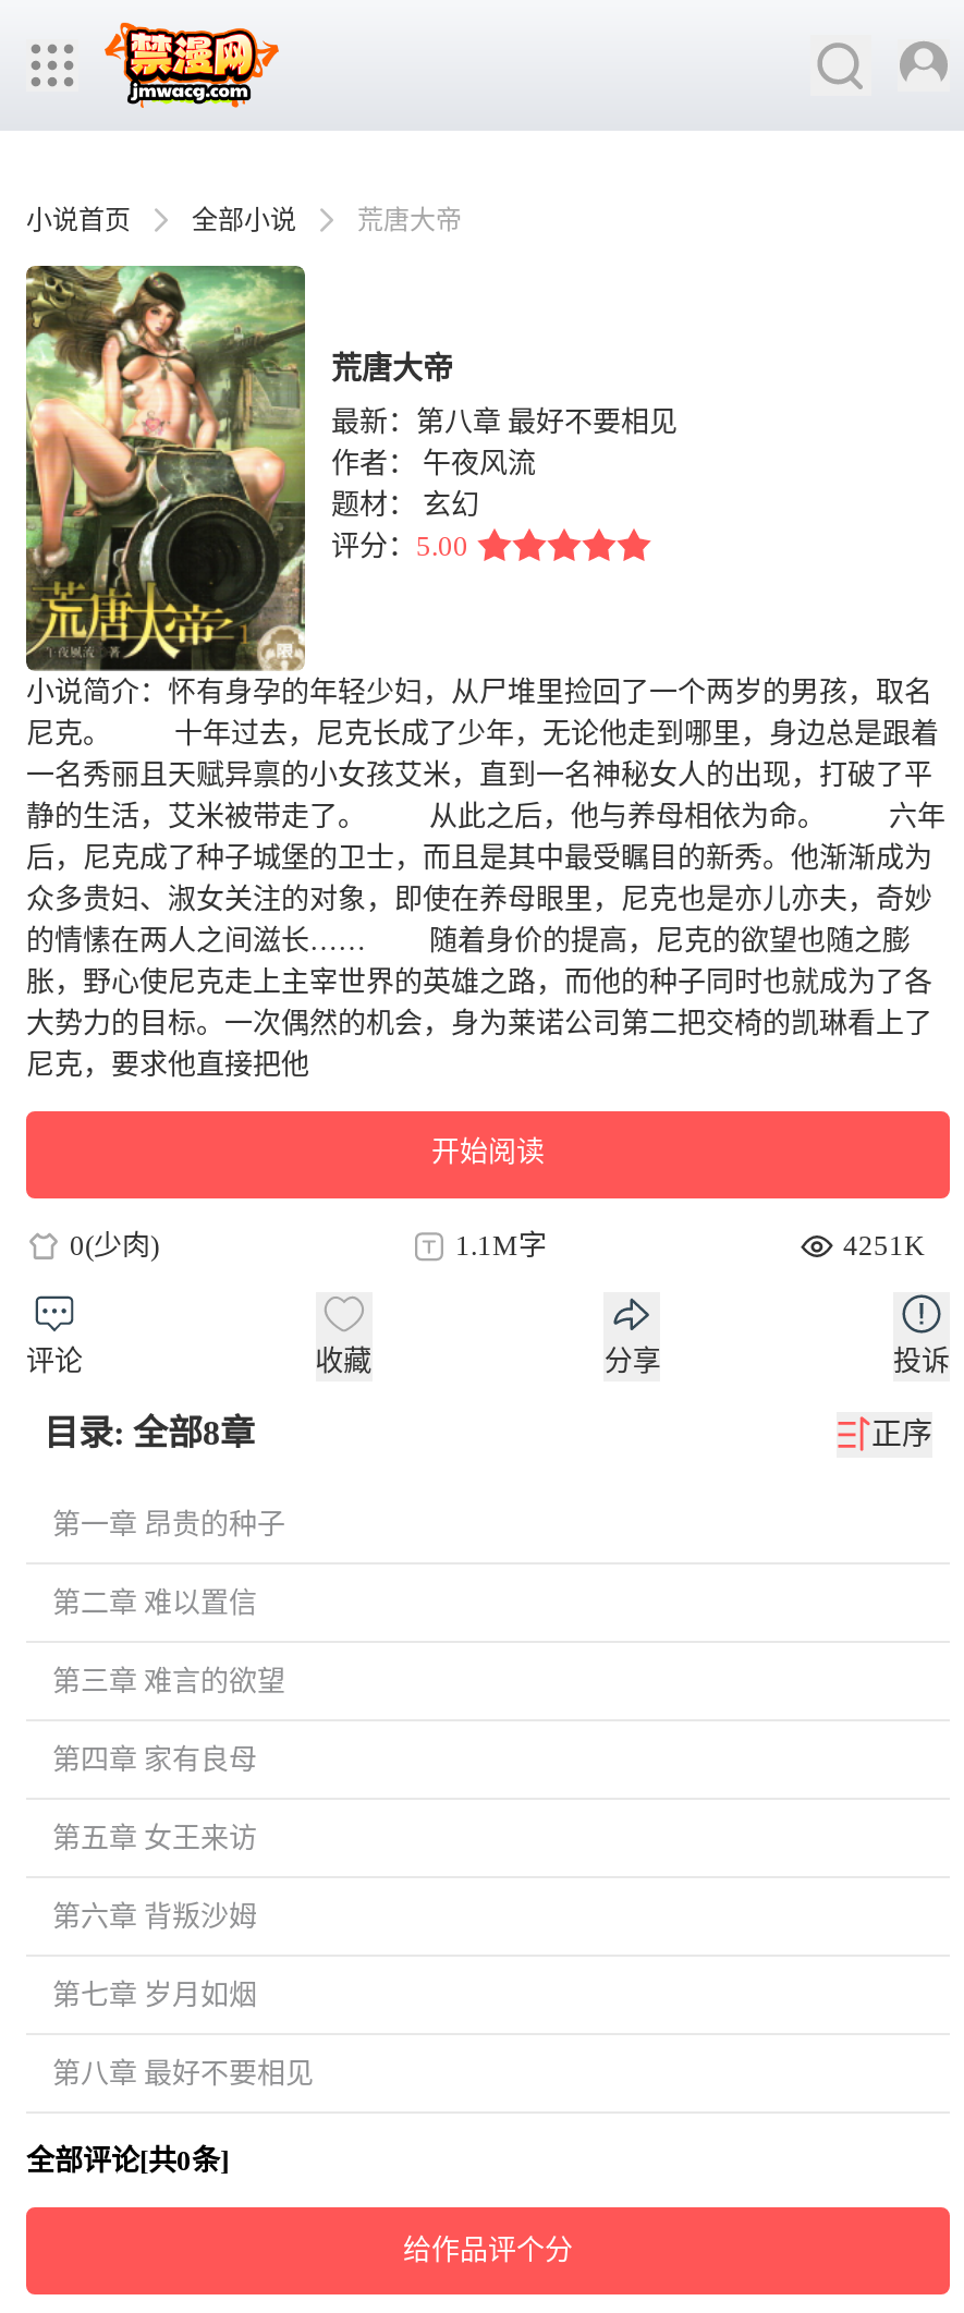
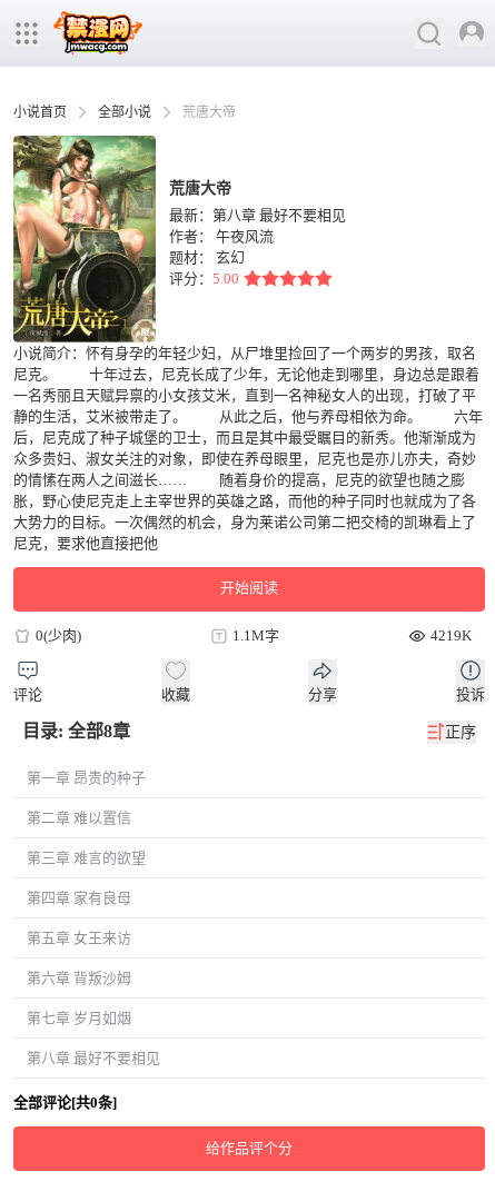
- 4251K
+ 4219K
